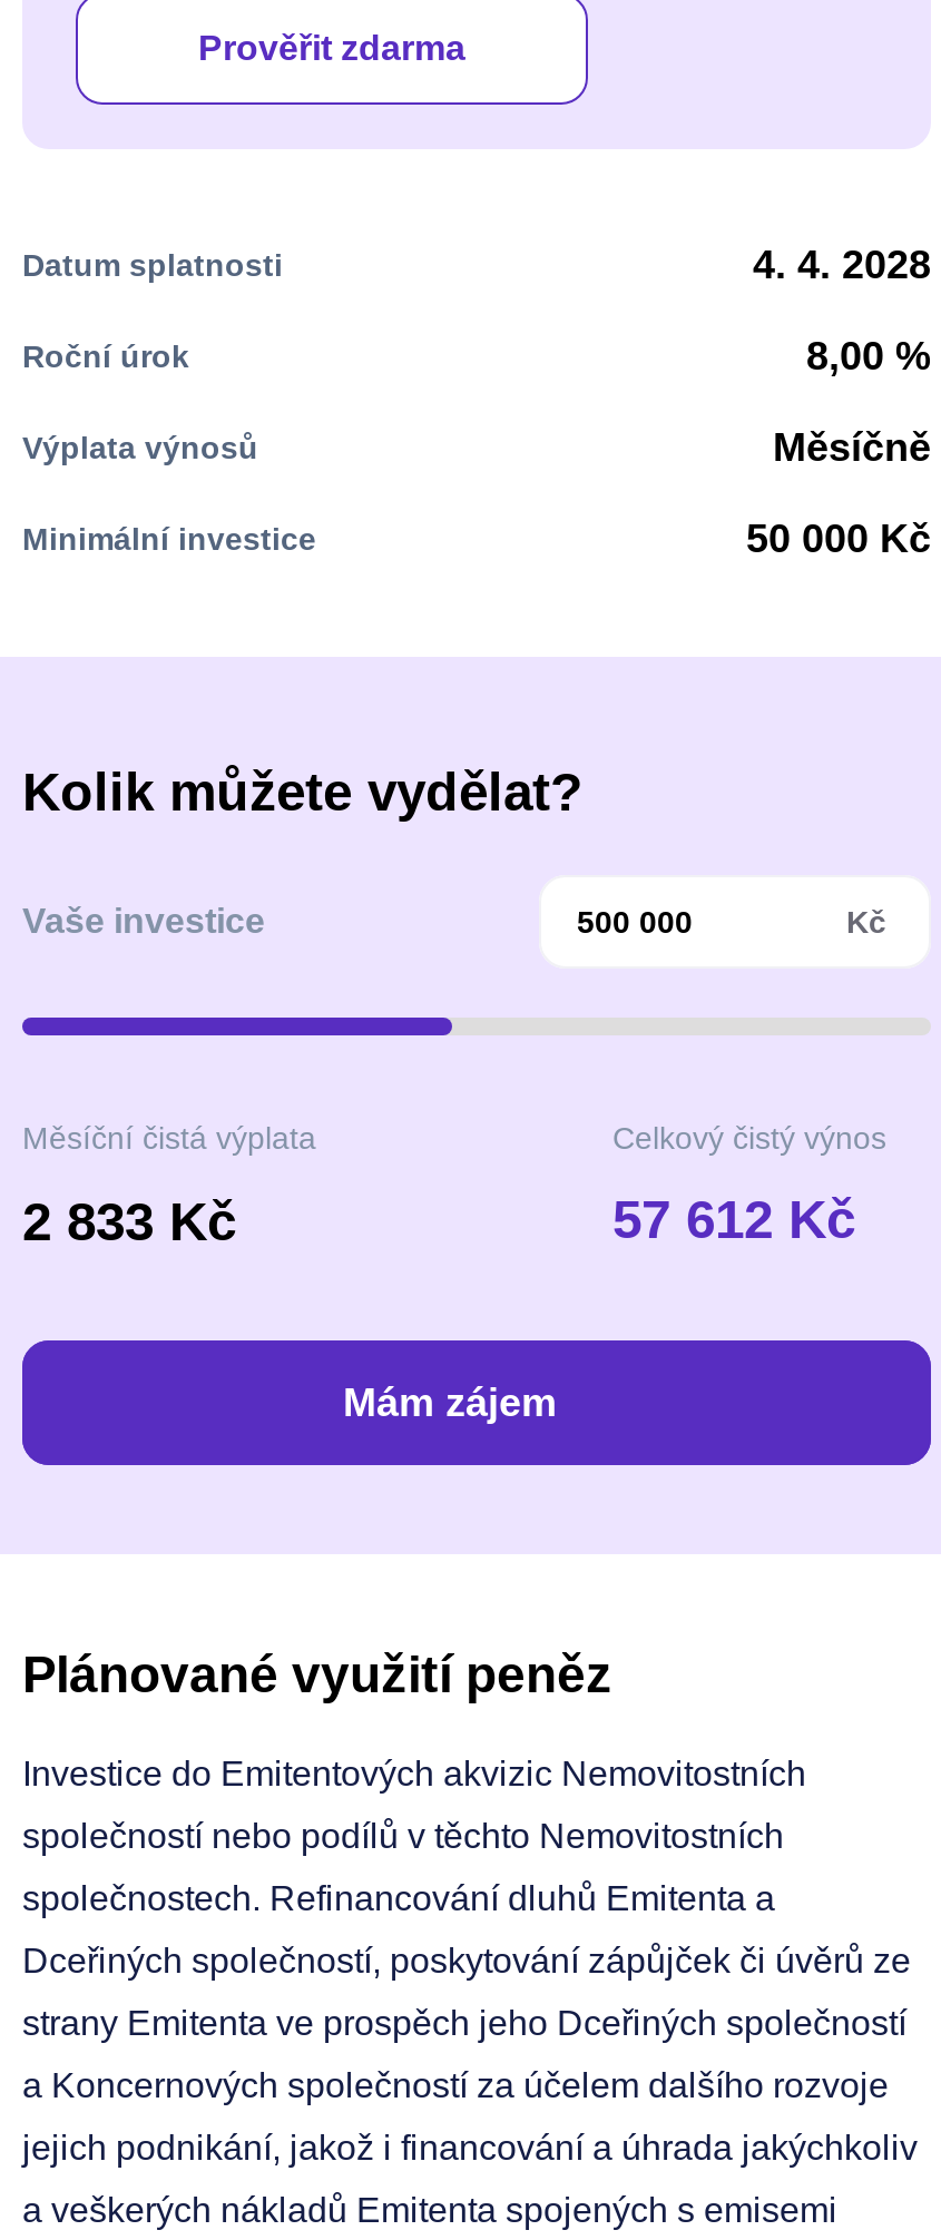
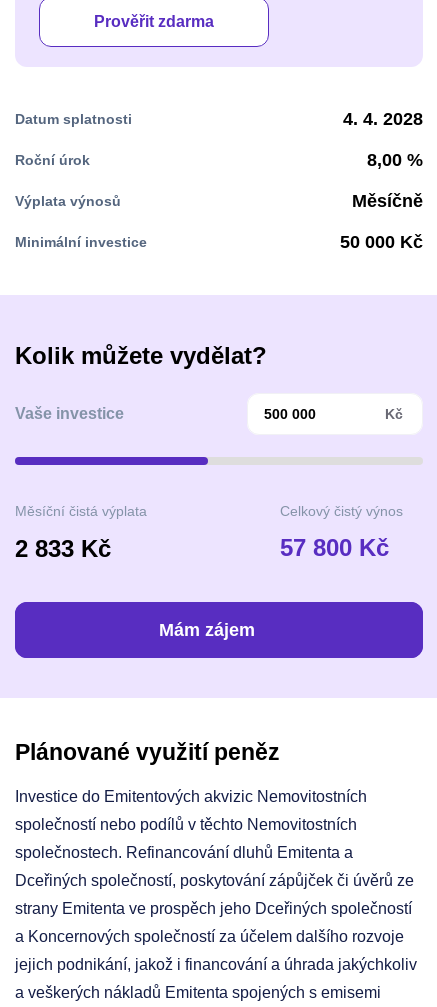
- 57 612 Kč
+ 57 800 Kč
